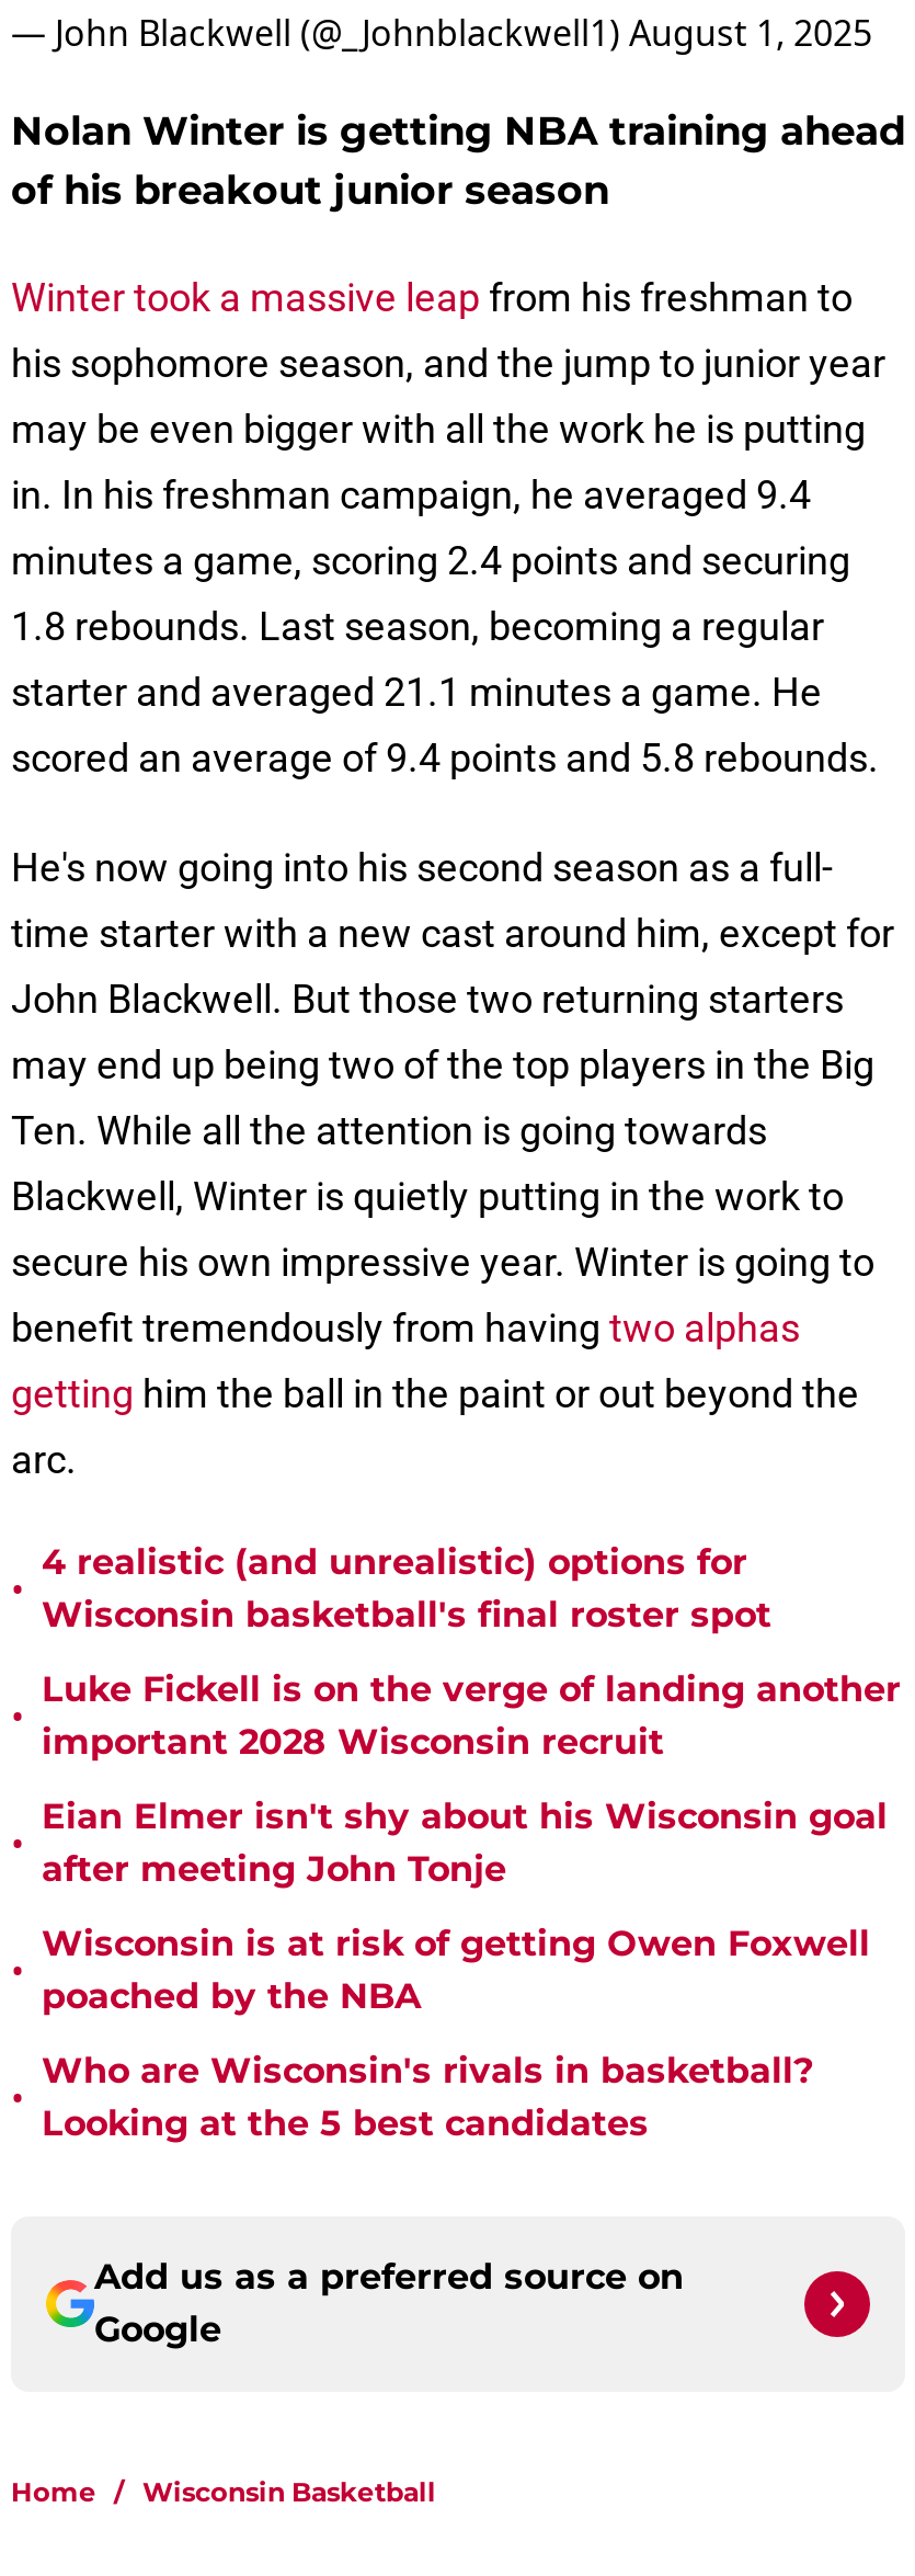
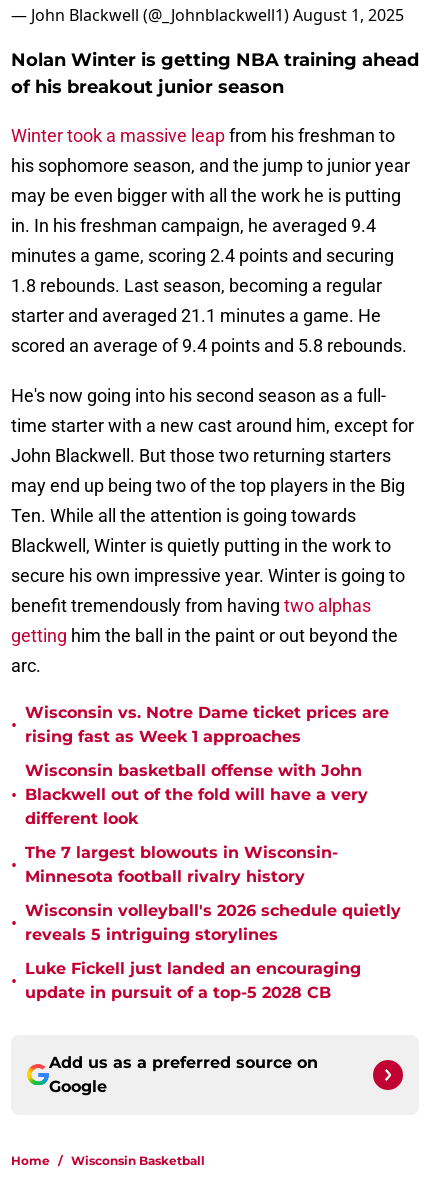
- 4 realistic (and unrealistic) options for
- Wisconsin basketball's final roster spot
+ Wisconsin vs. Notre Dame ticket prices are
+ rising fast as Week 1 approaches

- Luke Fickell is on the verge of landing another
- important 2028 Wisconsin recruit
+ Wisconsin basketball offense with John
+ Blackwell out of the fold will have a very
+ different look

- Eian Elmer isn't shy about his Wisconsin goal
- after meeting John Tonje
+ The 7 largest blowouts in Wisconsin-
+ Minnesota football rivalry history

- Wisconsin is at risk of getting Owen Foxwell
- poached by the NBA
+ Wisconsin volleyball's 2026 schedule quietly
+ reveals 5 intriguing storylines

- Who are Wisconsin's rivals in basketball?
- Looking at the 5 best candidates
+ Luke Fickell just landed an encouraging
+ update in pursuit of a top-5 2028 CB
